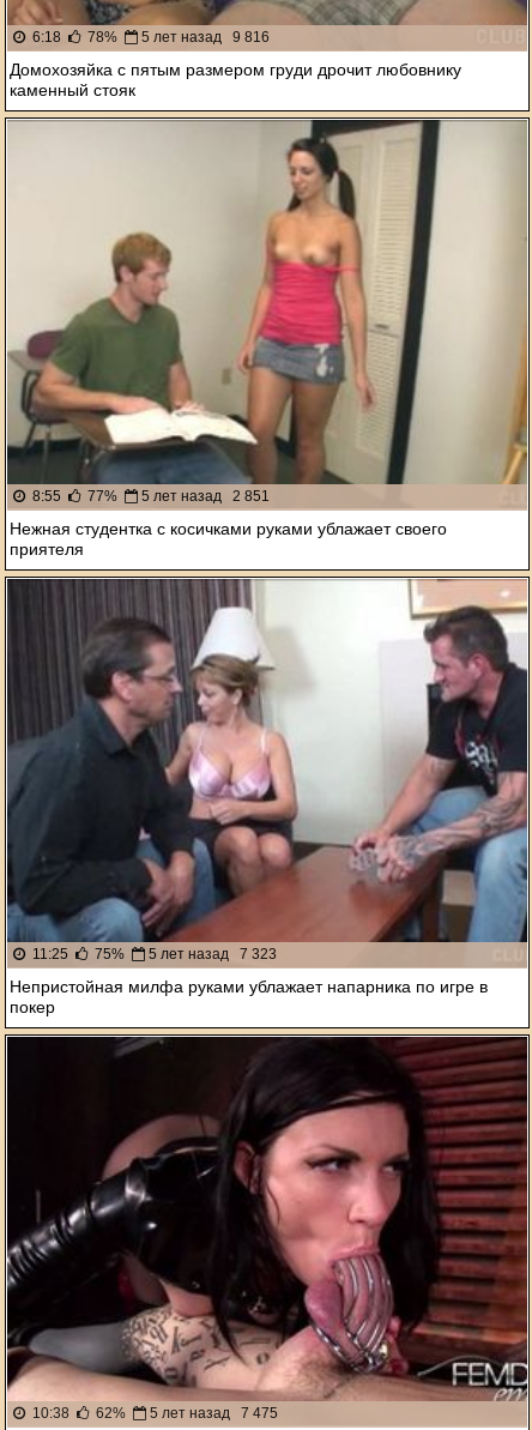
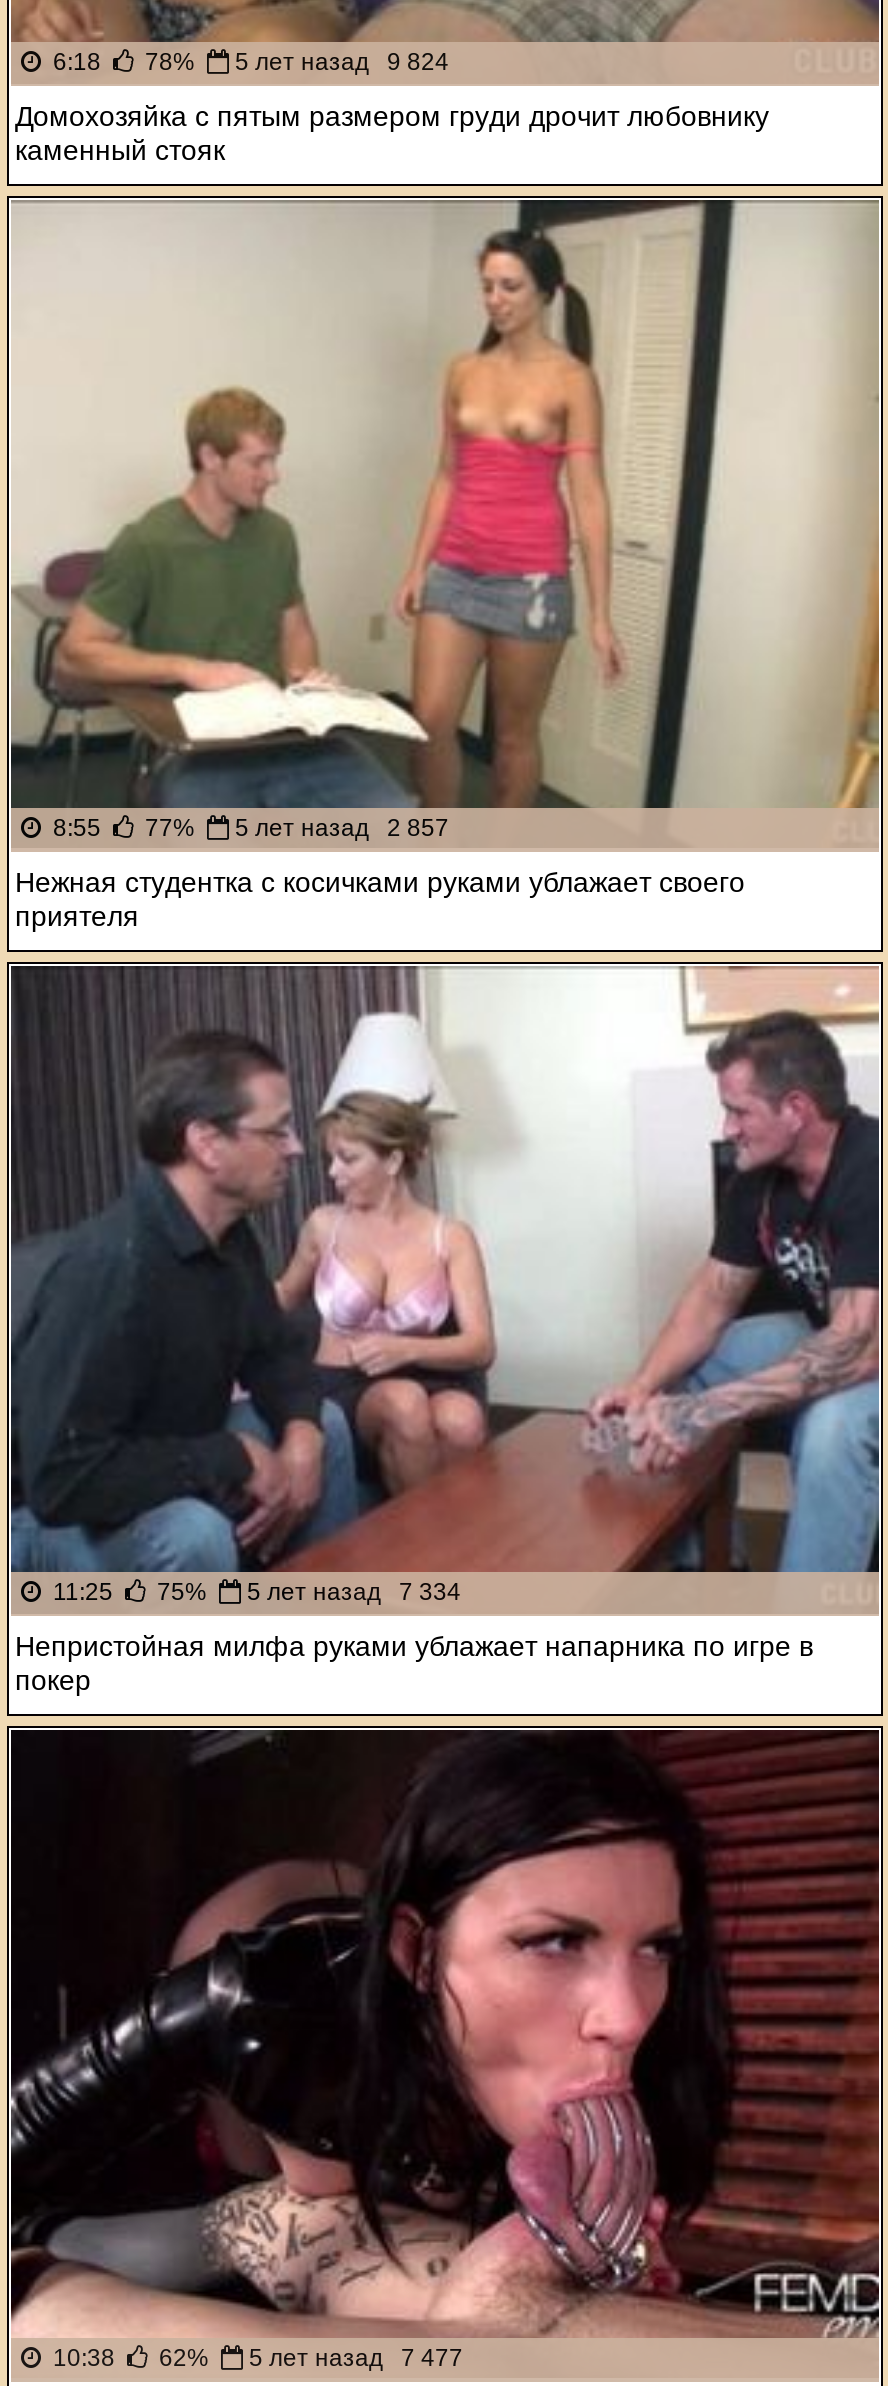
- 6:18 78% 5 лет назад 9 816
+ 6:18 78% 5 лет назад 9 824

- 8:55 77% 5 лет назад 2 851
+ 8:55 77% 5 лет назад 2 857

- 11:25 75% 5 лет назад 7 323
+ 11:25 75% 5 лет назад 7 334

- 10:38 62% 5 лет назад 7 475
+ 10:38 62% 5 лет назад 7 477
